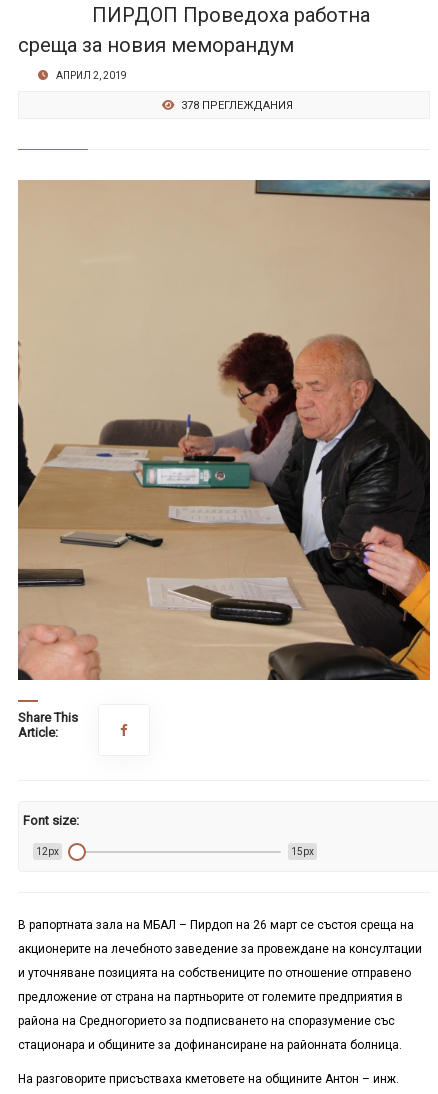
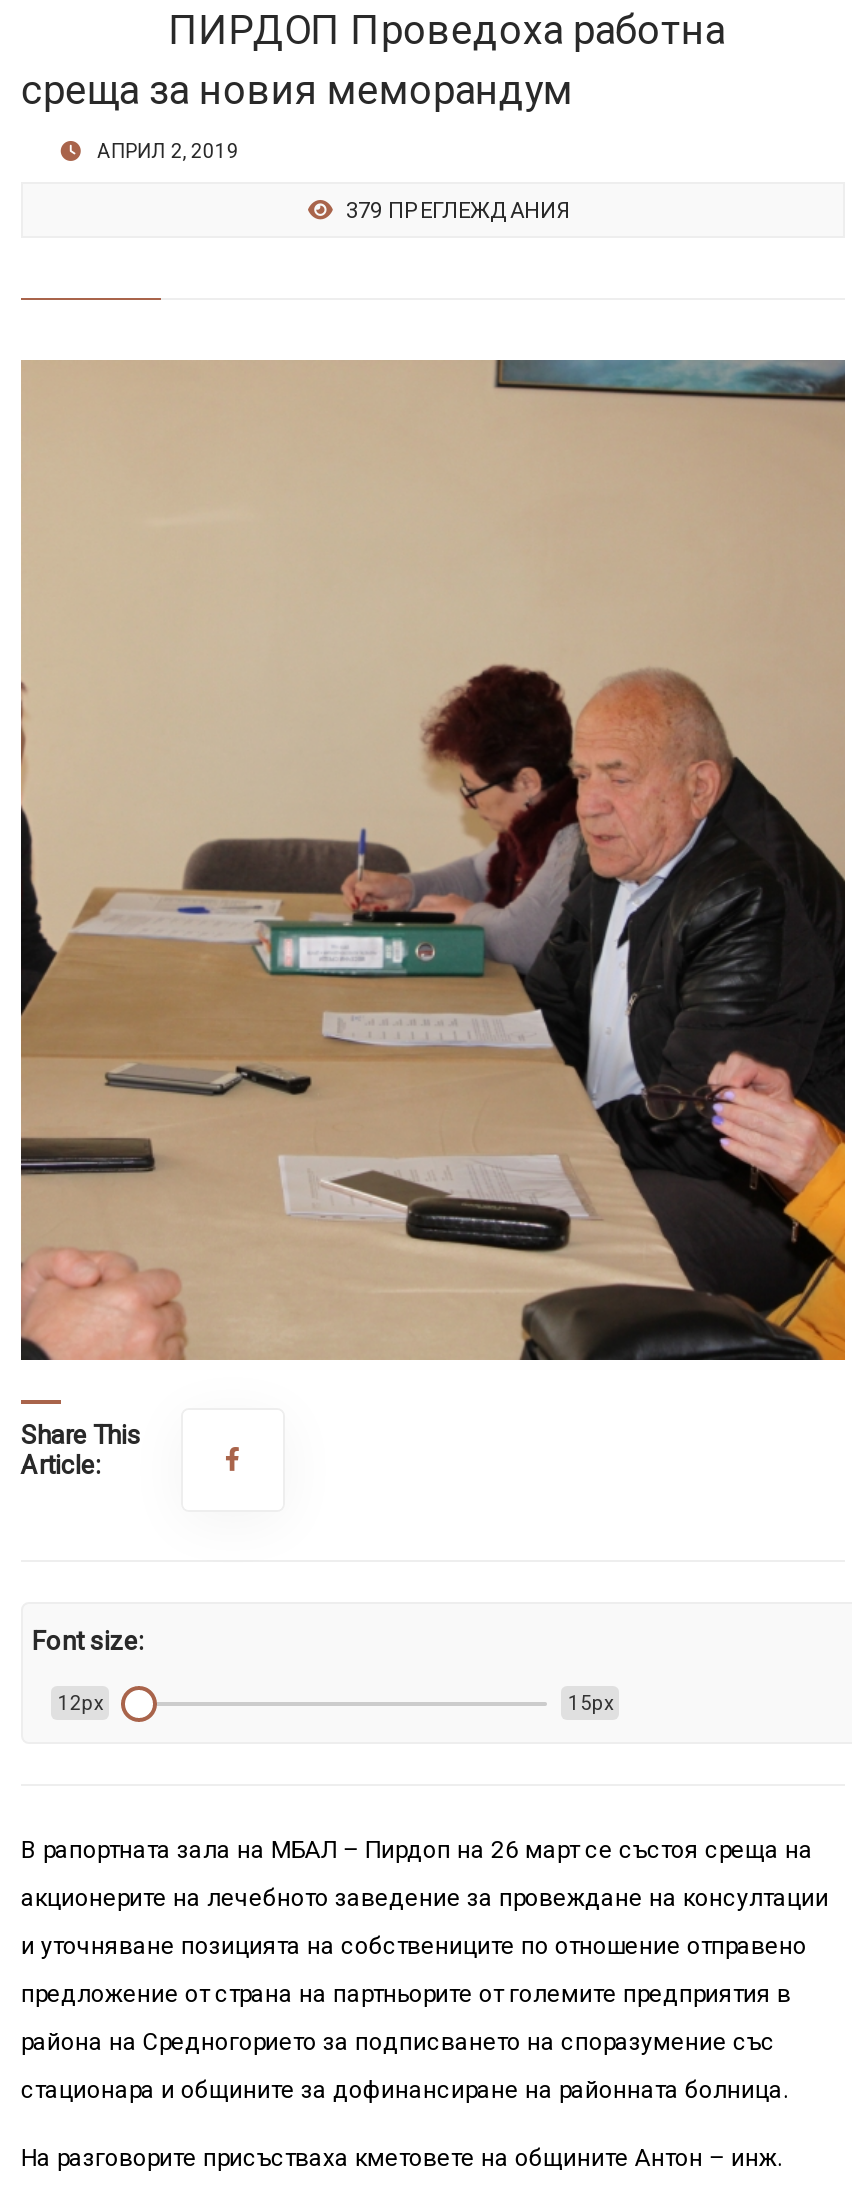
- 378 ПРЕГЛЕЖДАНИЯ
+ 379 ПРЕГЛЕЖДАНИЯ
